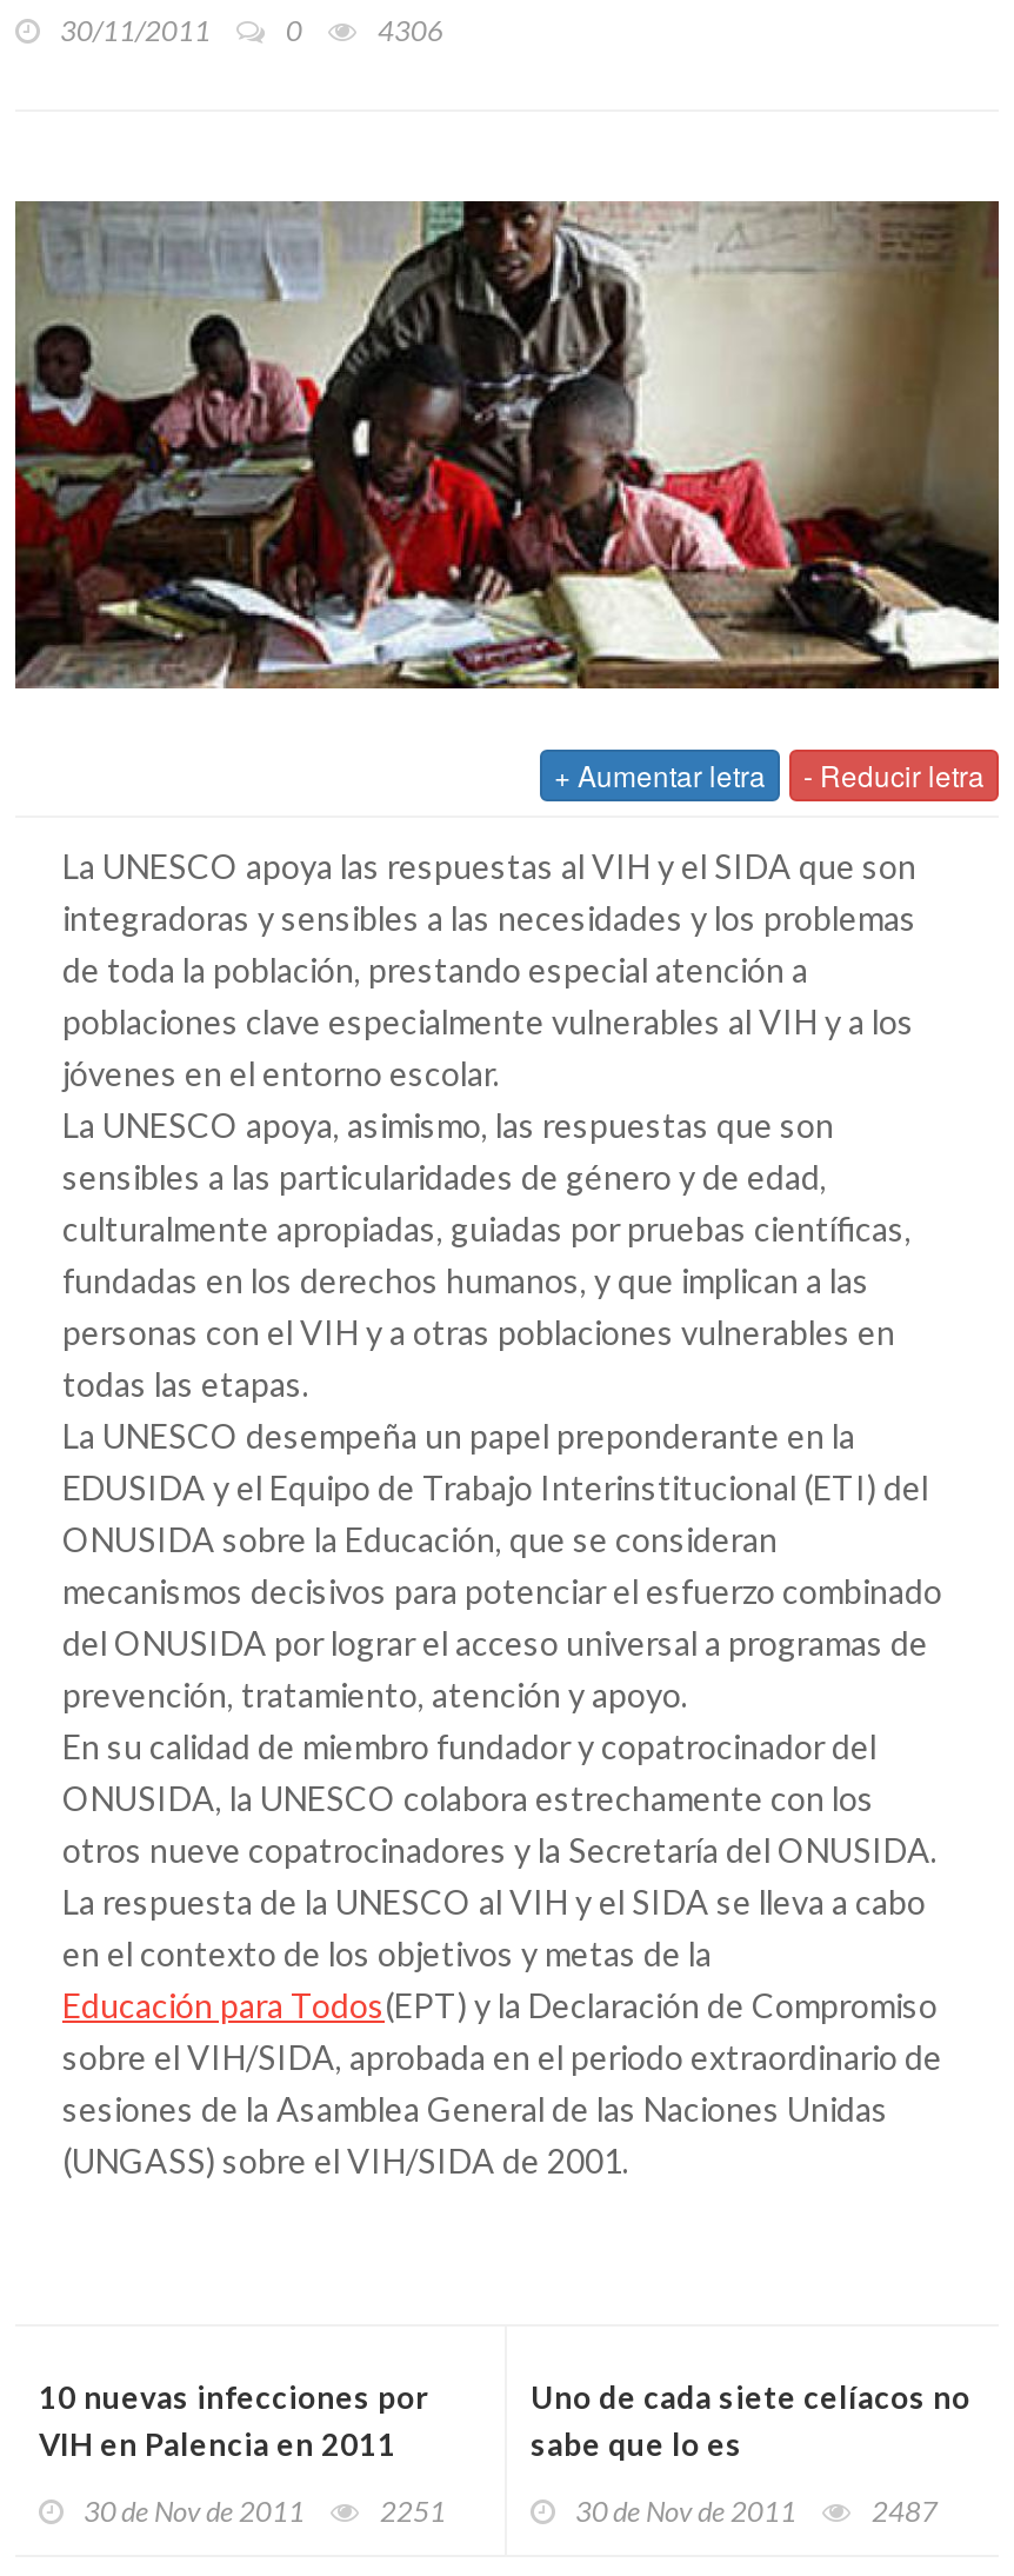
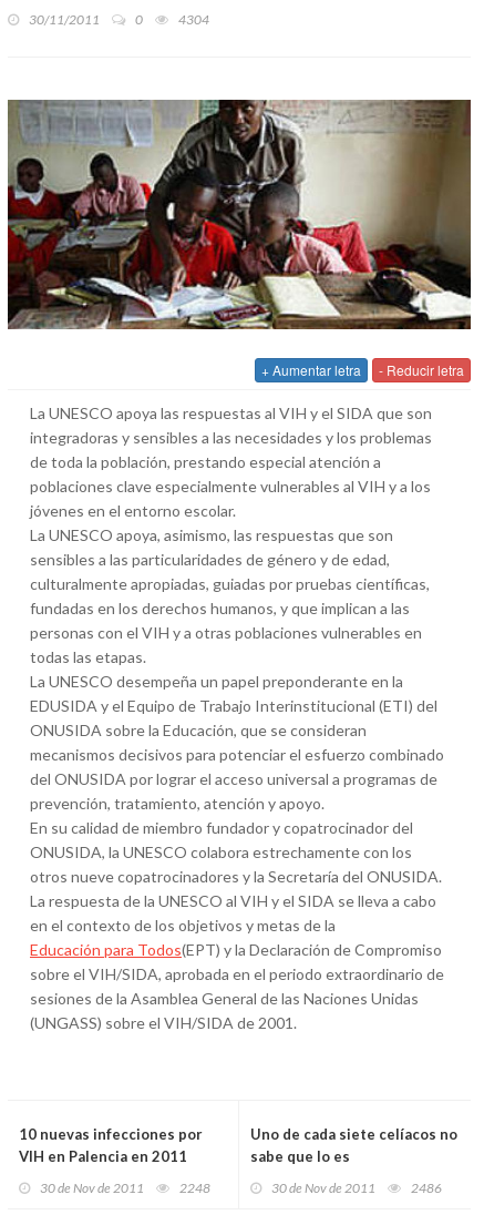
- 4306
+ 4304

- 2251
+ 2248

- 2487
+ 2486
